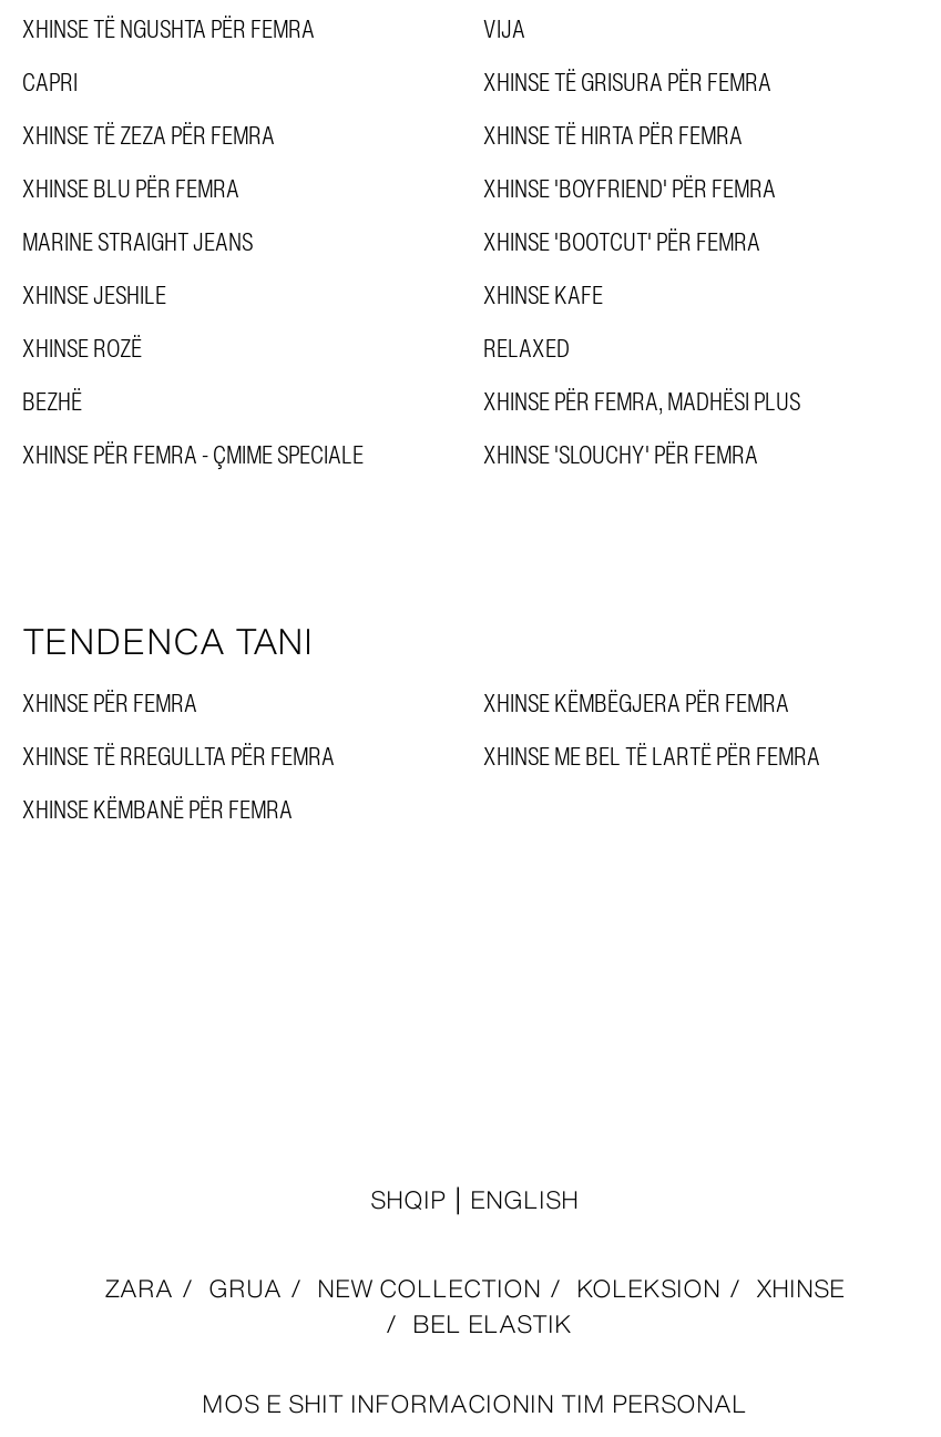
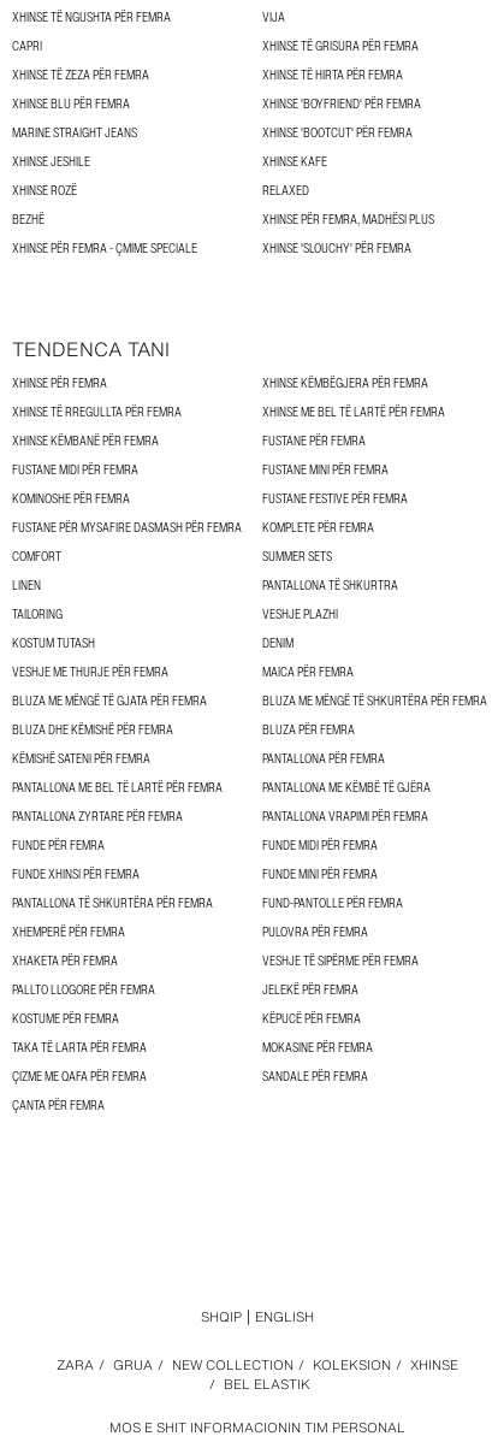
+ FUSTANE PËR FEMRA
+ FUSTANE MIDI PËR FEMRA
+ FUSTANE MINI PËR FEMRA
+ KOMINOSHE PËR FEMRA
+ FUSTANE FESTIVE PËR FEMRA
+ FUSTANE PËR MYSAFIRE DASMASH PËR FEMRA
+ KOMPLETE PËR FEMRA
+ COMFORT
+ SUMMER SETS
+ LINEN
+ PANTALLONA TË SHKURTRA
+ TAILORING
+ VESHJE PLAZHI
+ KOSTUM TUTASH
+ DENIM
+ VESHJE ME THURJE PËR FEMRA
+ MAICA PËR FEMRA
+ BLUZA ME MËNGË TË GJATA PËR FEMRA
+ BLUZA ME MËNGË TË SHKURTËRA PËR FEMRA
+ BLUZA DHE KËMISHË PËR FEMRA
+ BLUZA PËR FEMRA
+ KËMISHË SATENI PËR FEMRA
+ PANTALLONA PËR FEMRA
+ PANTALLONA ME BEL TË LARTË PËR FEMRA
+ PANTALLONA ME KËMBË TË GJËRA
+ PANTALLONA ZYRTARE PËR FEMRA
+ PANTALLONA VRAPIMI PËR FEMRA
+ FUNDE PËR FEMRA
+ FUNDE MIDI PËR FEMRA
+ FUNDE XHINSI PËR FEMRA
+ FUNDE MINI PËR FEMRA
+ PANTALLONA TË SHKURTËRA PËR FEMRA
+ FUND-PANTOLLE PËR FEMRA
+ XHEMPERË PËR FEMRA
+ PULOVRA PËR FEMRA
+ XHAKETA PËR FEMRA
+ VESHJE TË SIPËRME PËR FEMRA
+ PALLTO LLOGORE PËR FEMRA
+ JELEKË PËR FEMRA
+ KOSTUME PËR FEMRA
+ KËPUCË PËR FEMRA
+ TAKA TË LARTA PËR FEMRA
+ MOKASINE PËR FEMRA
+ ÇIZME ME QAFA PËR FEMRA
+ SANDALE PËR FEMRA
+ ÇANTA PËR FEMRA
